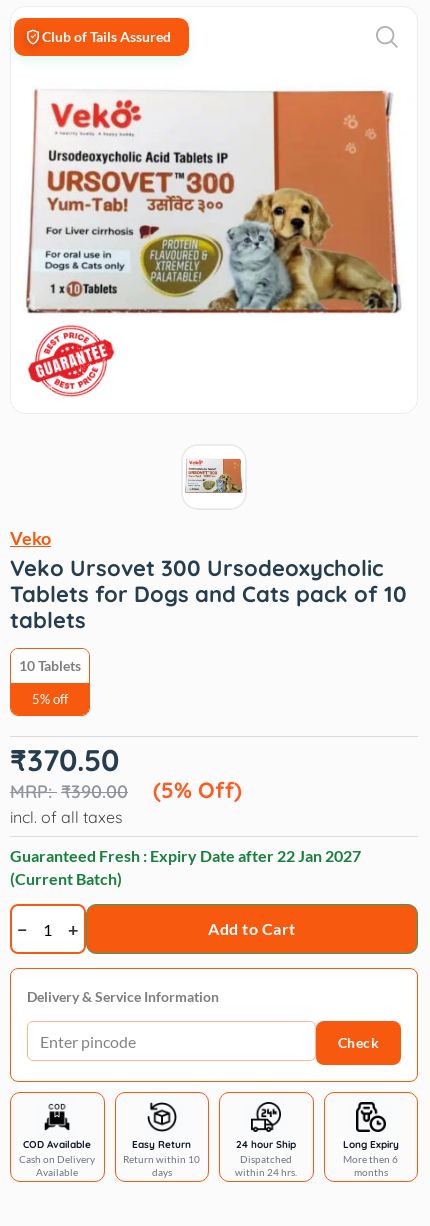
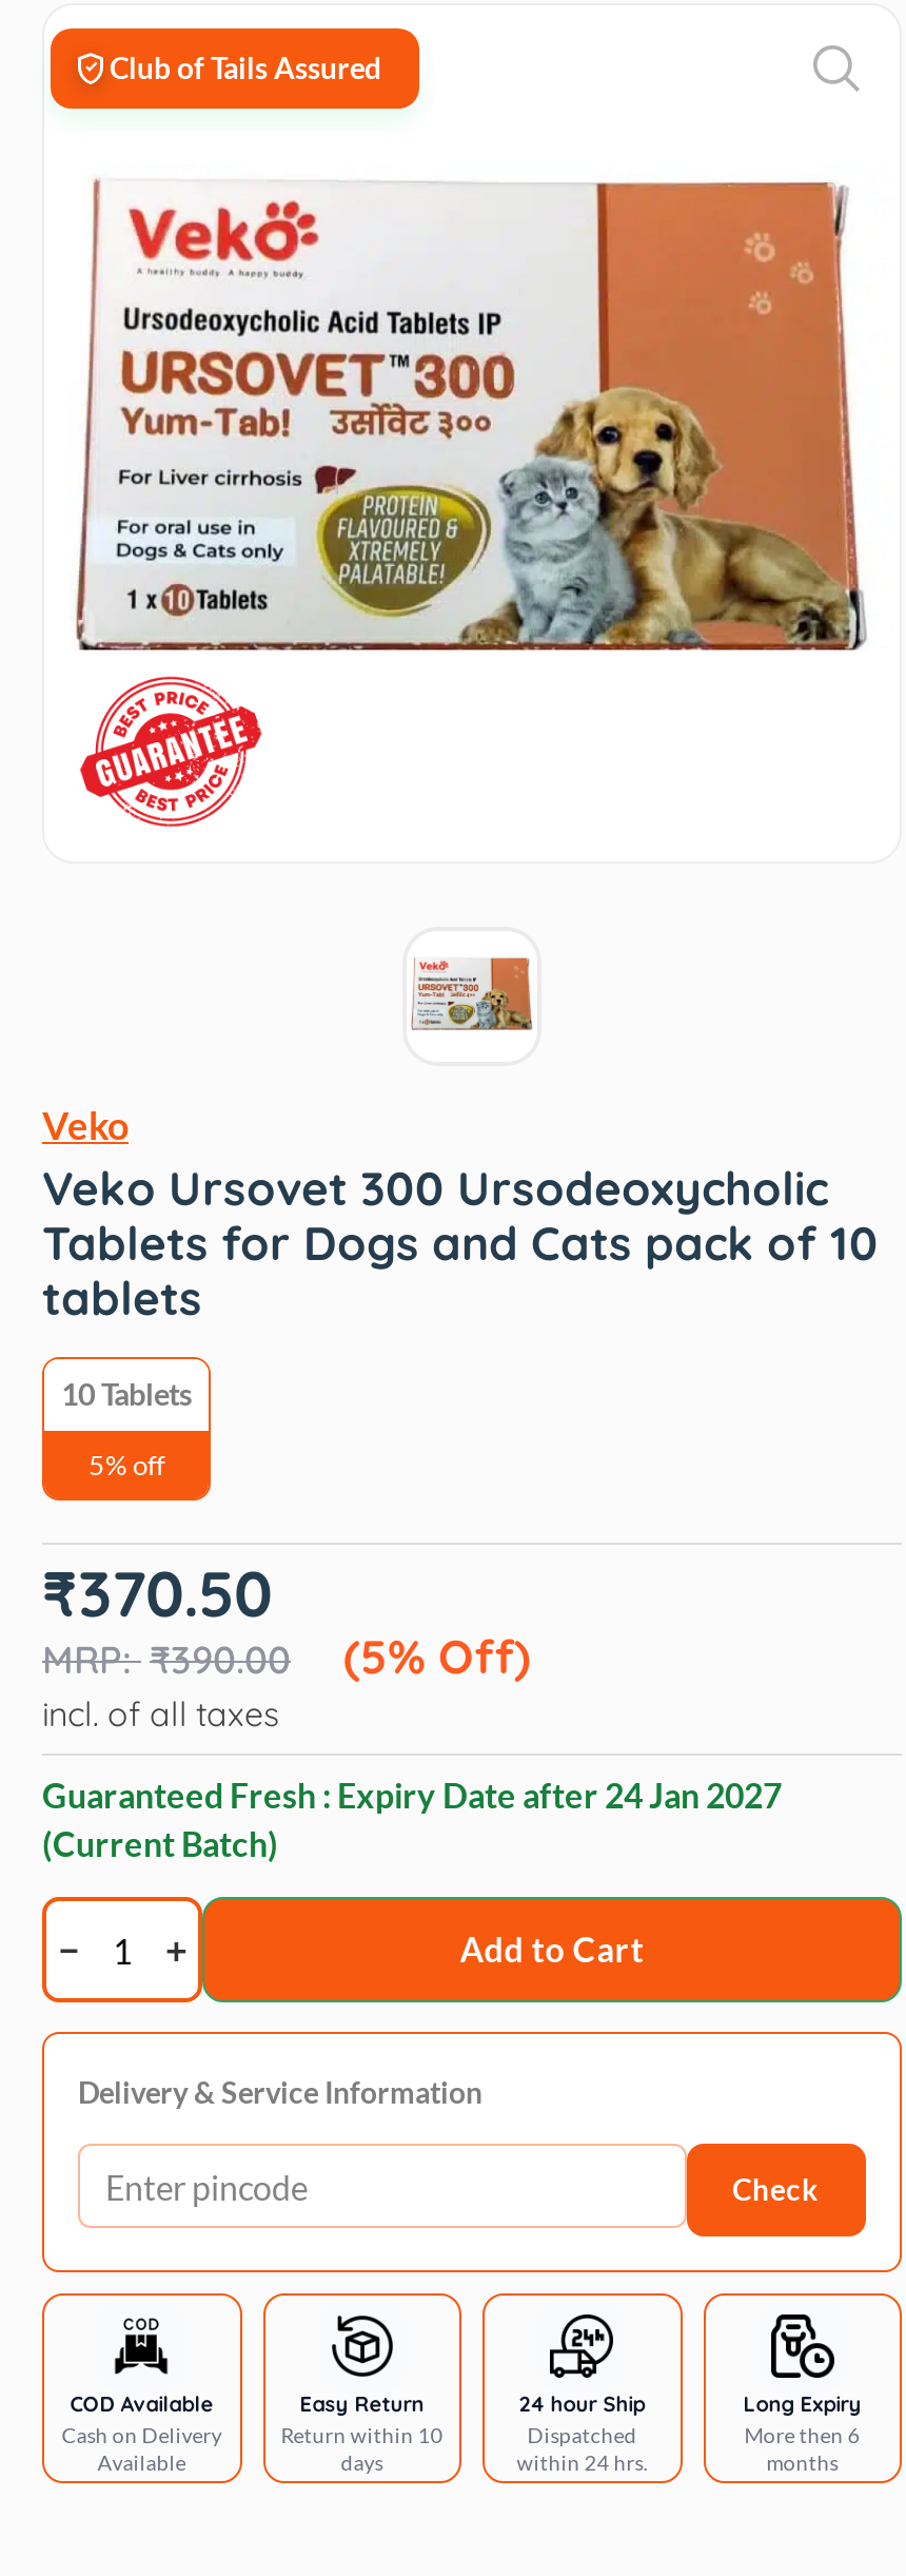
- Guaranteed Fresh : Expiry Date after 22 Jan 2027
+ Guaranteed Fresh : Expiry Date after 24 Jan 2027
